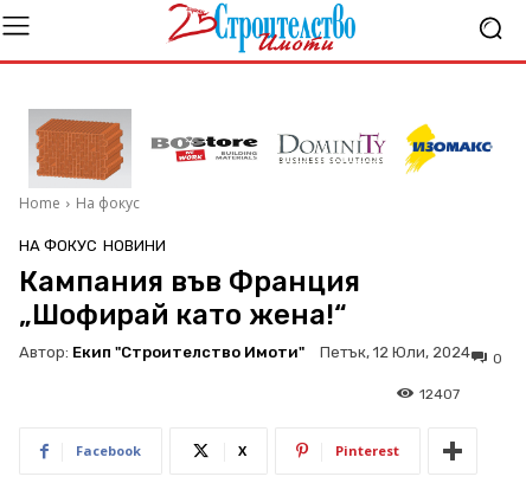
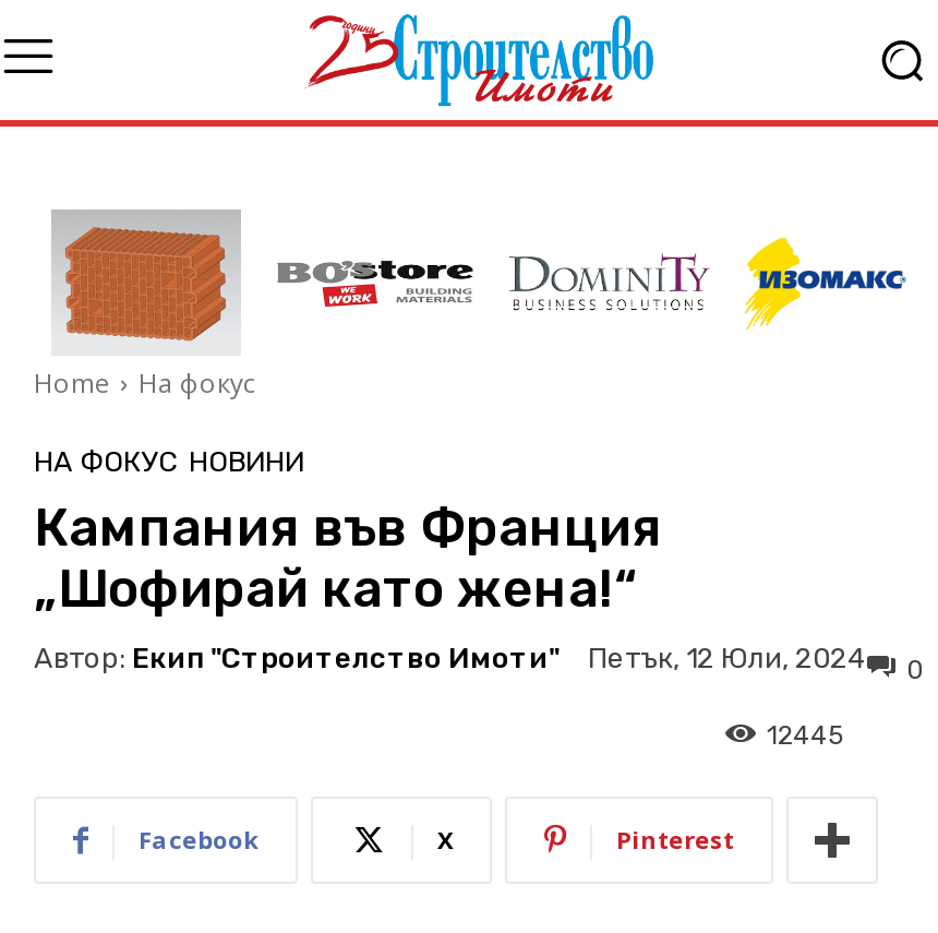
- 12407
+ 12445
